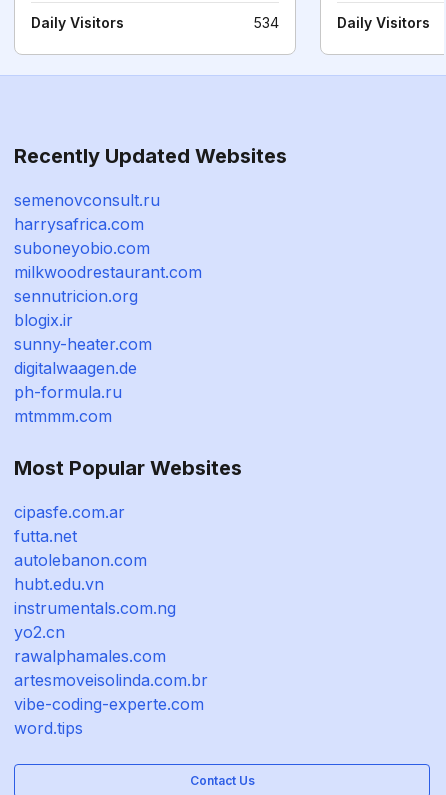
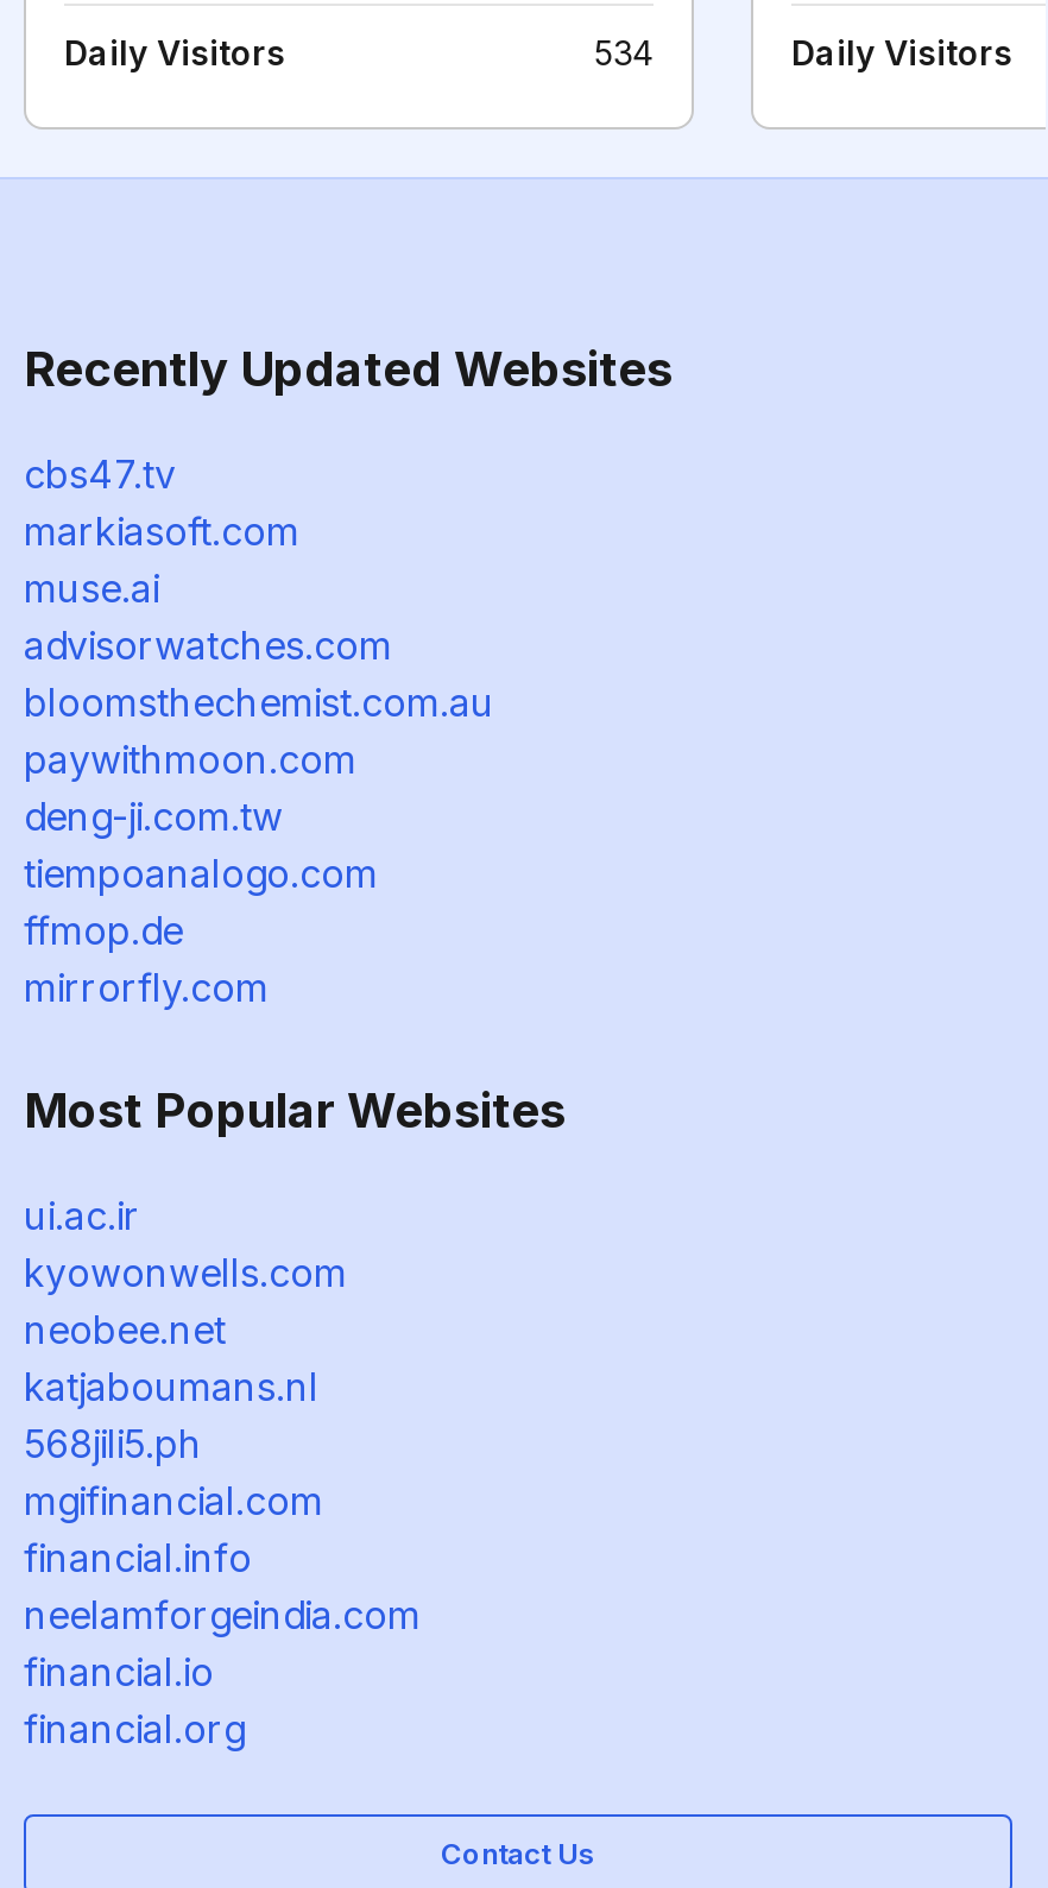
- semenovconsult.ru
- harrysafrica.com
- suboneyobio.com
- milkwoodrestaurant.com
- sennutricion.org
- blogix.ir
- sunny-heater.com
- digitalwaagen.de
- ph-formula.ru
- mtmmm.com
+ cbs47.tv
+ markiasoft.com
+ muse.ai
+ advisorwatches.com
+ bloomsthechemist.com.au
+ paywithmoon.com
+ deng-ji.com.tw
+ tiempoanalogo.com
+ ffmop.de
+ mirrorfly.com

- cipasfe.com.ar
- futta.net
- autolebanon.com
- hubt.edu.vn
- instrumentals.com.ng
- yo2.cn
- rawalphamales.com
- artesmoveisolinda.com.br
- vibe-coding-experte.com
- word.tips
+ ui.ac.ir
+ kyowonwells.com
+ neobee.net
+ katjaboumans.nl
+ 568jili5.ph
+ mgifinancial.com
+ financial.info
+ neelamforgeindia.com
+ financial.io
+ financial.org
